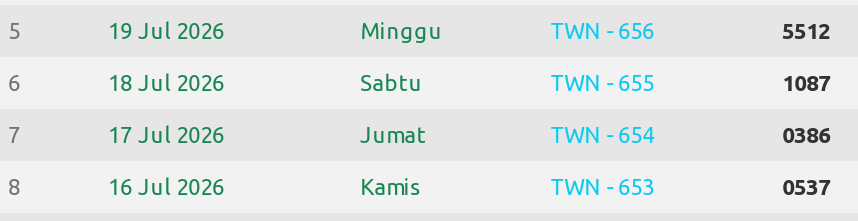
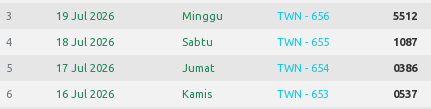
- 5
+ 3

- 6
+ 4

- 7
+ 5

- 8
+ 6
